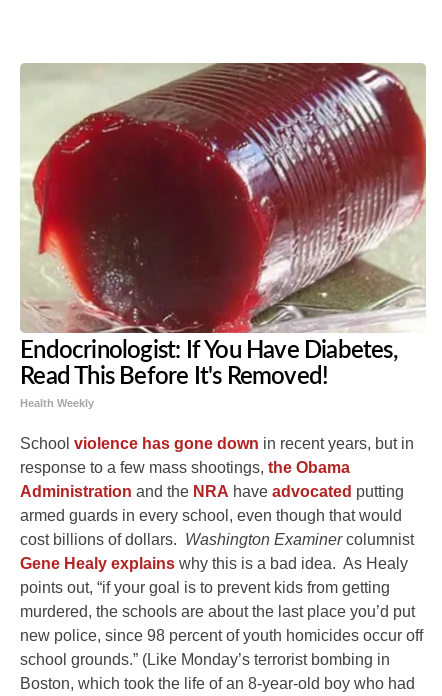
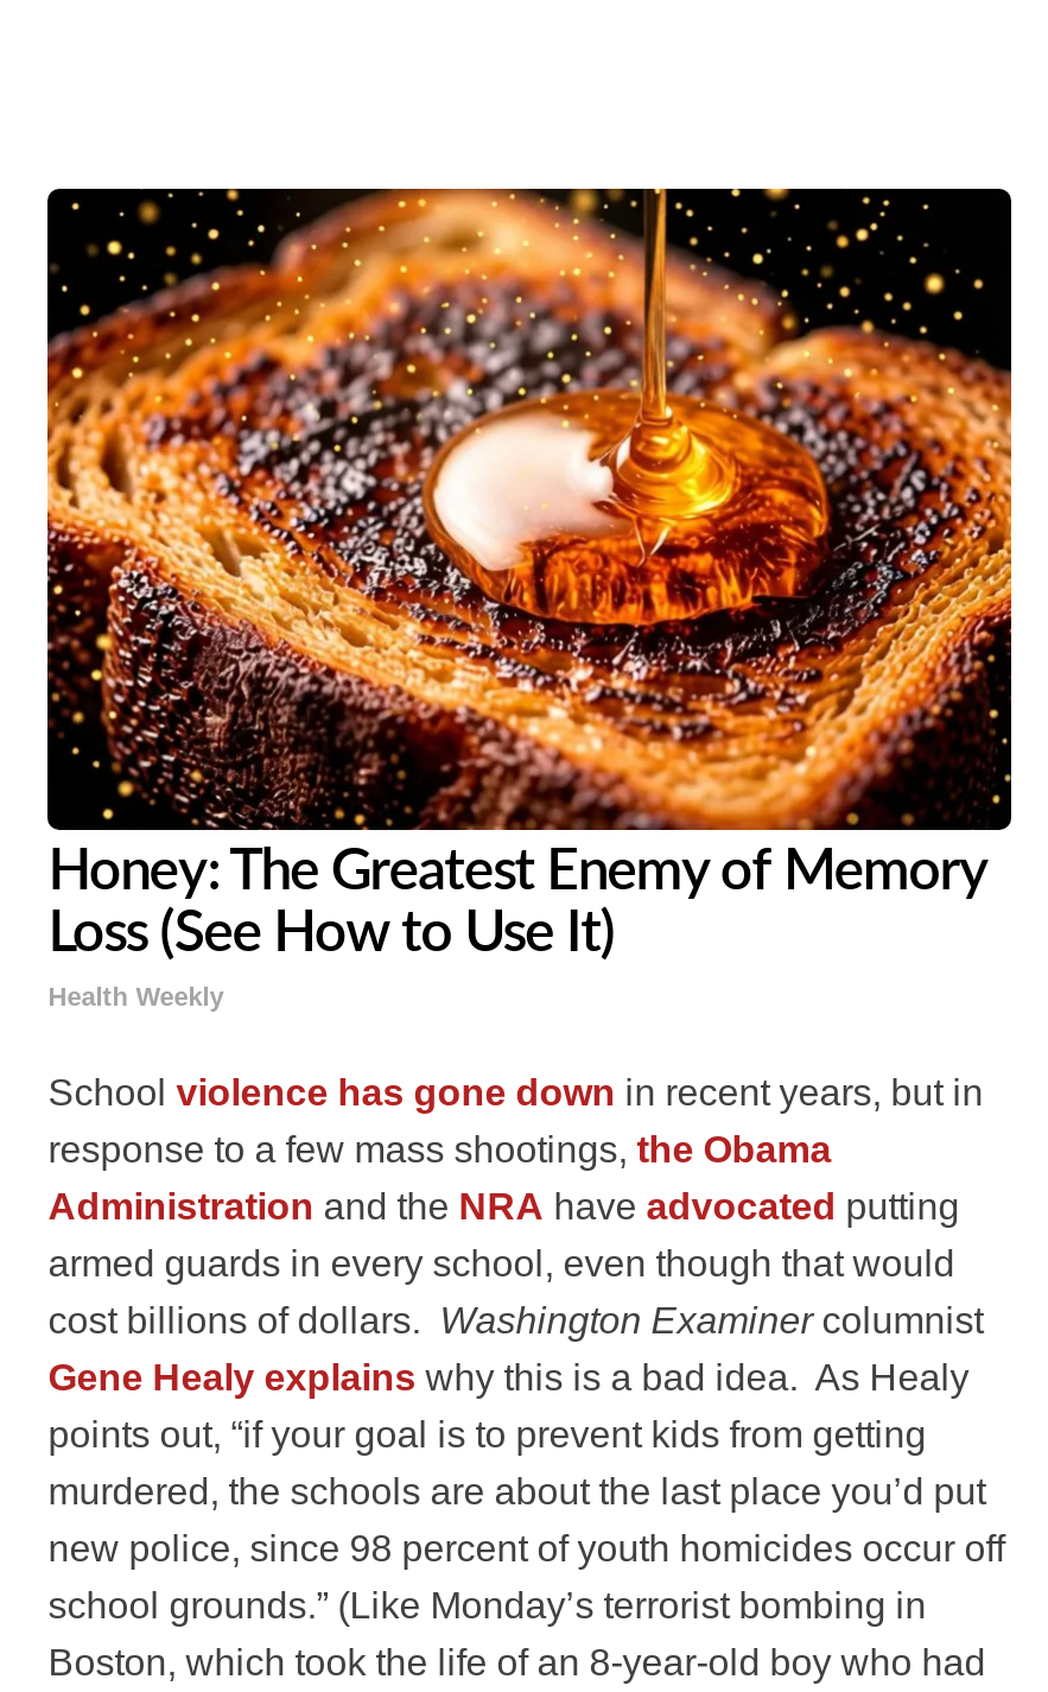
- [image]
- Endocrinologist: If You Have Diabetes,
- Read This Before It's Removed!
+ [image]
+ Honey: The Greatest Enemy of Memory
+ Loss (See How to Use It)
